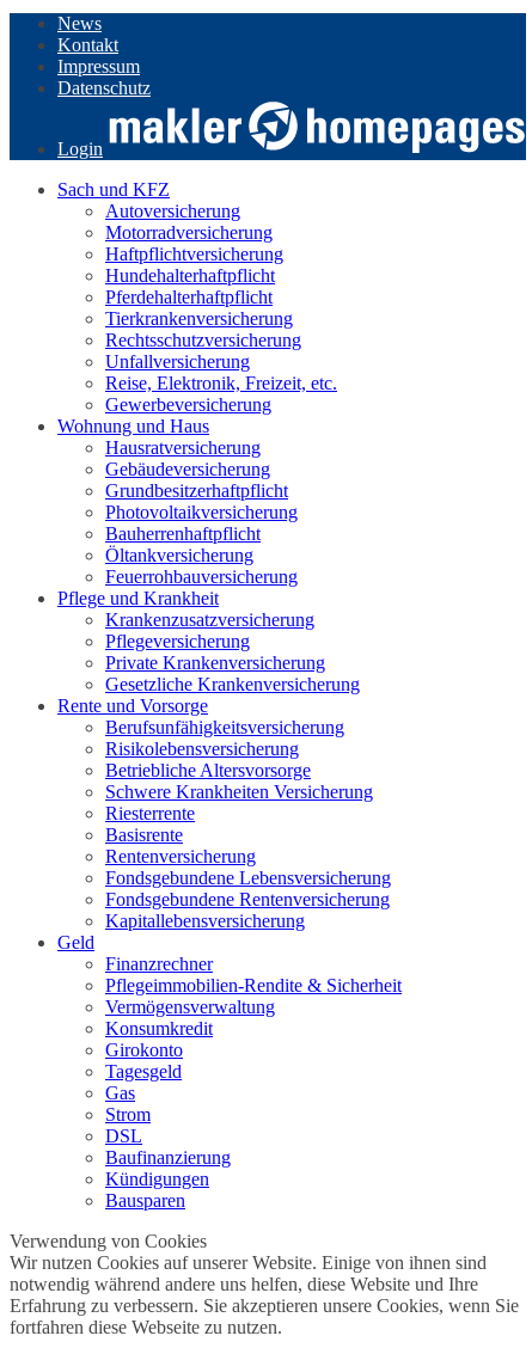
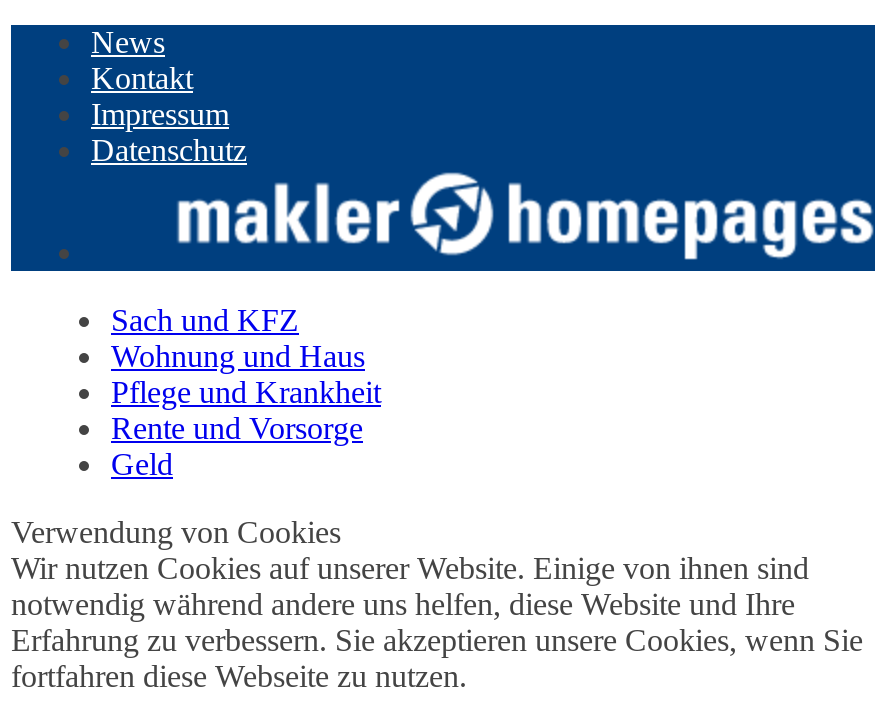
- Login

- Autoversicherung
- Motorradversicherung
- Haftpflichtversicherung
- Hundehalterhaftpflicht
- Pferdehalterhaftpflicht
- Tierkrankenversicherung
- Rechtsschutzversicherung
- Unfallversicherung
- Reise, Elektronik, Freizeit, etc.
- Gewerbeversicherung

- Hausratversicherung
- Gebäudeversicherung
- Grundbesitzerhaftpflicht
- Photovoltaikversicherung
- Bauherrenhaftpflicht
- Öltankversicherung
- Feuerrohbauversicherung

- Krankenzusatzversicherung
- Pflegeversicherung
- Private Krankenversicherung
- Gesetzliche Krankenversicherung

- Berufsunfähigkeitsversicherung
- Risikolebensversicherung
- Betriebliche Altersvorsorge
- Schwere Krankheiten Versicherung
- Riesterrente
- Basisrente
- Rentenversicherung
- Fondsgebundene Lebensversicherung
- Fondsgebundene Rentenversicherung
- Kapitallebensversicherung

- Finanzrechner
- Pflegeimmobilien-Rendite & Sicherheit
- Vermögensverwaltung
- Konsumkredit
- Girokonto
- Tagesgeld
- Gas
- Strom
- DSL
- Baufinanzierung
- Kündigungen
- Bausparen
